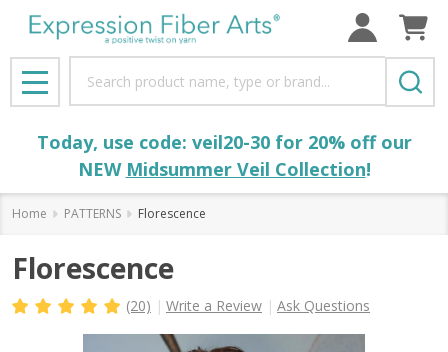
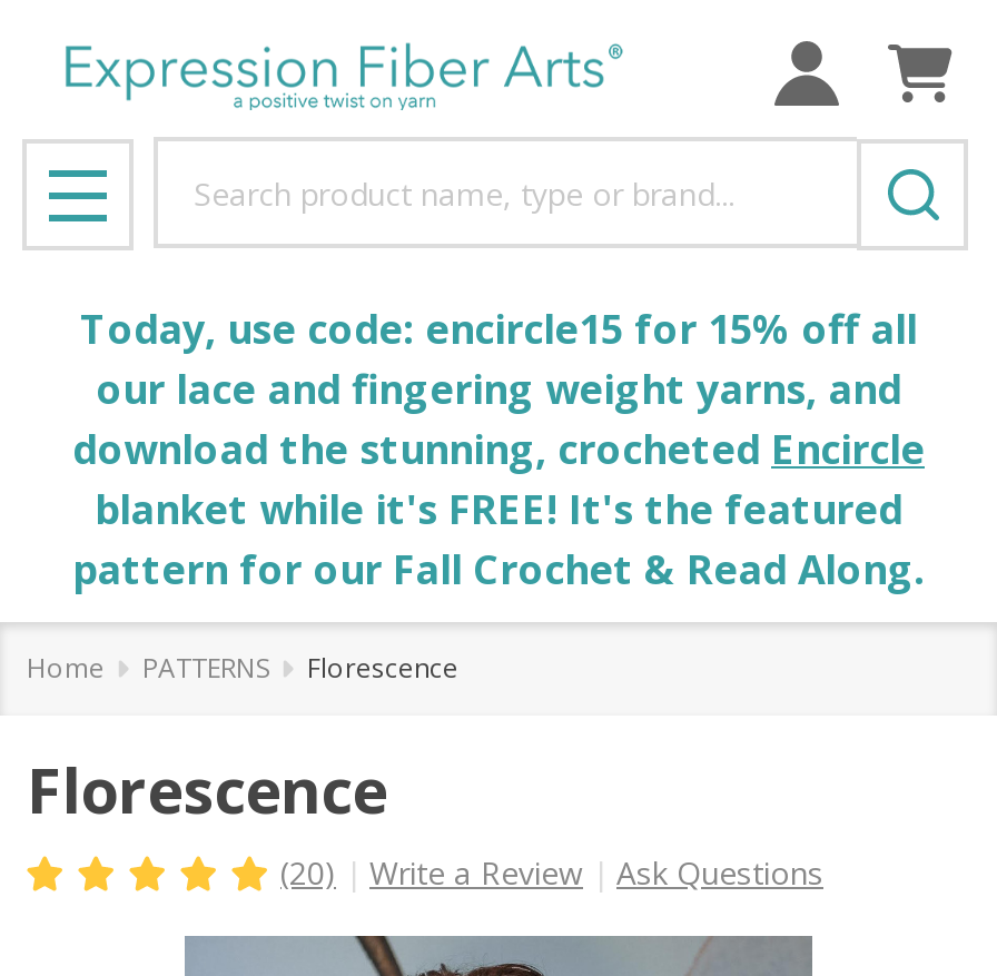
- Today, use code: veil20-30 for 20% off our
- NEW Midsummer Veil Collection!
+ Today, use code: encircle15 for 15% off all
+ our lace and fingering weight yarns, and
+ download the stunning, crocheted Encircle
+ blanket while it's FREE! It's the featured
+ pattern for our Fall Crochet & Read Along.
